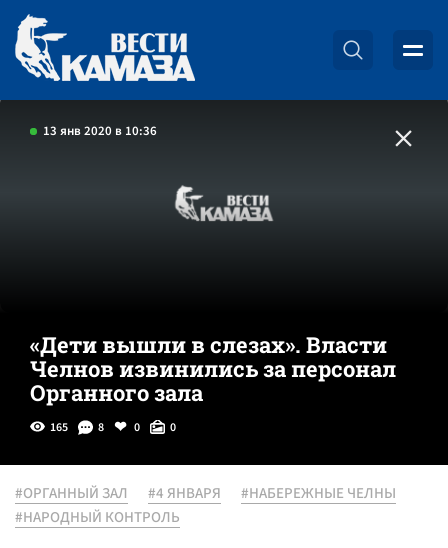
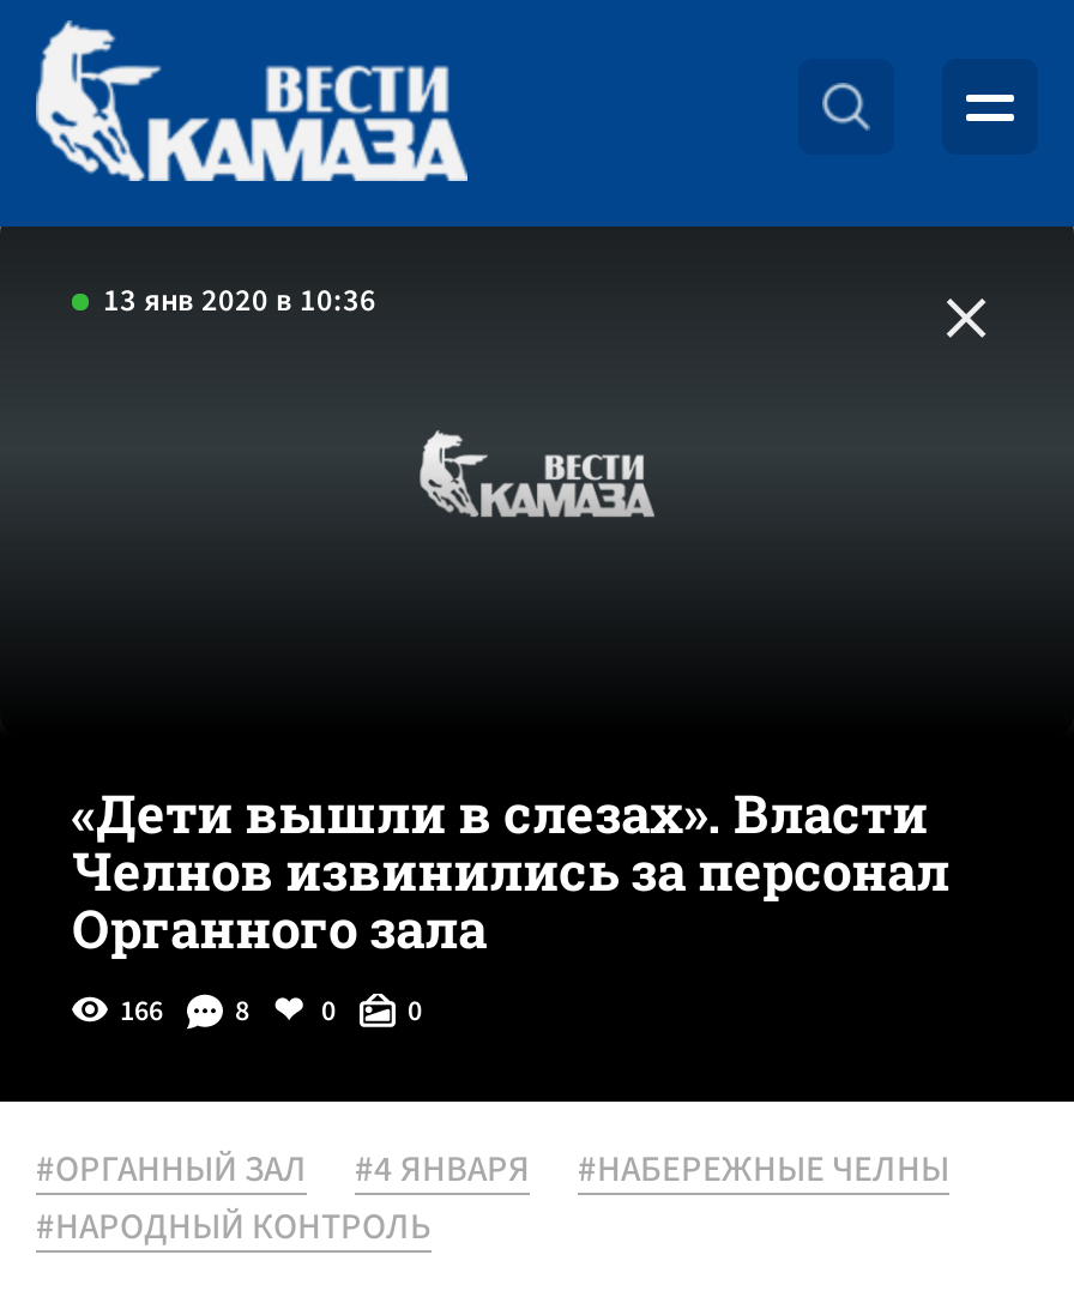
- 165 8 0 0
+ 166 8 0 0
